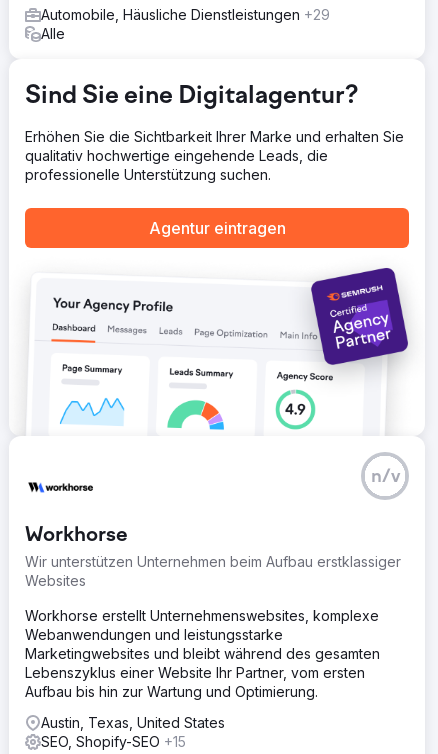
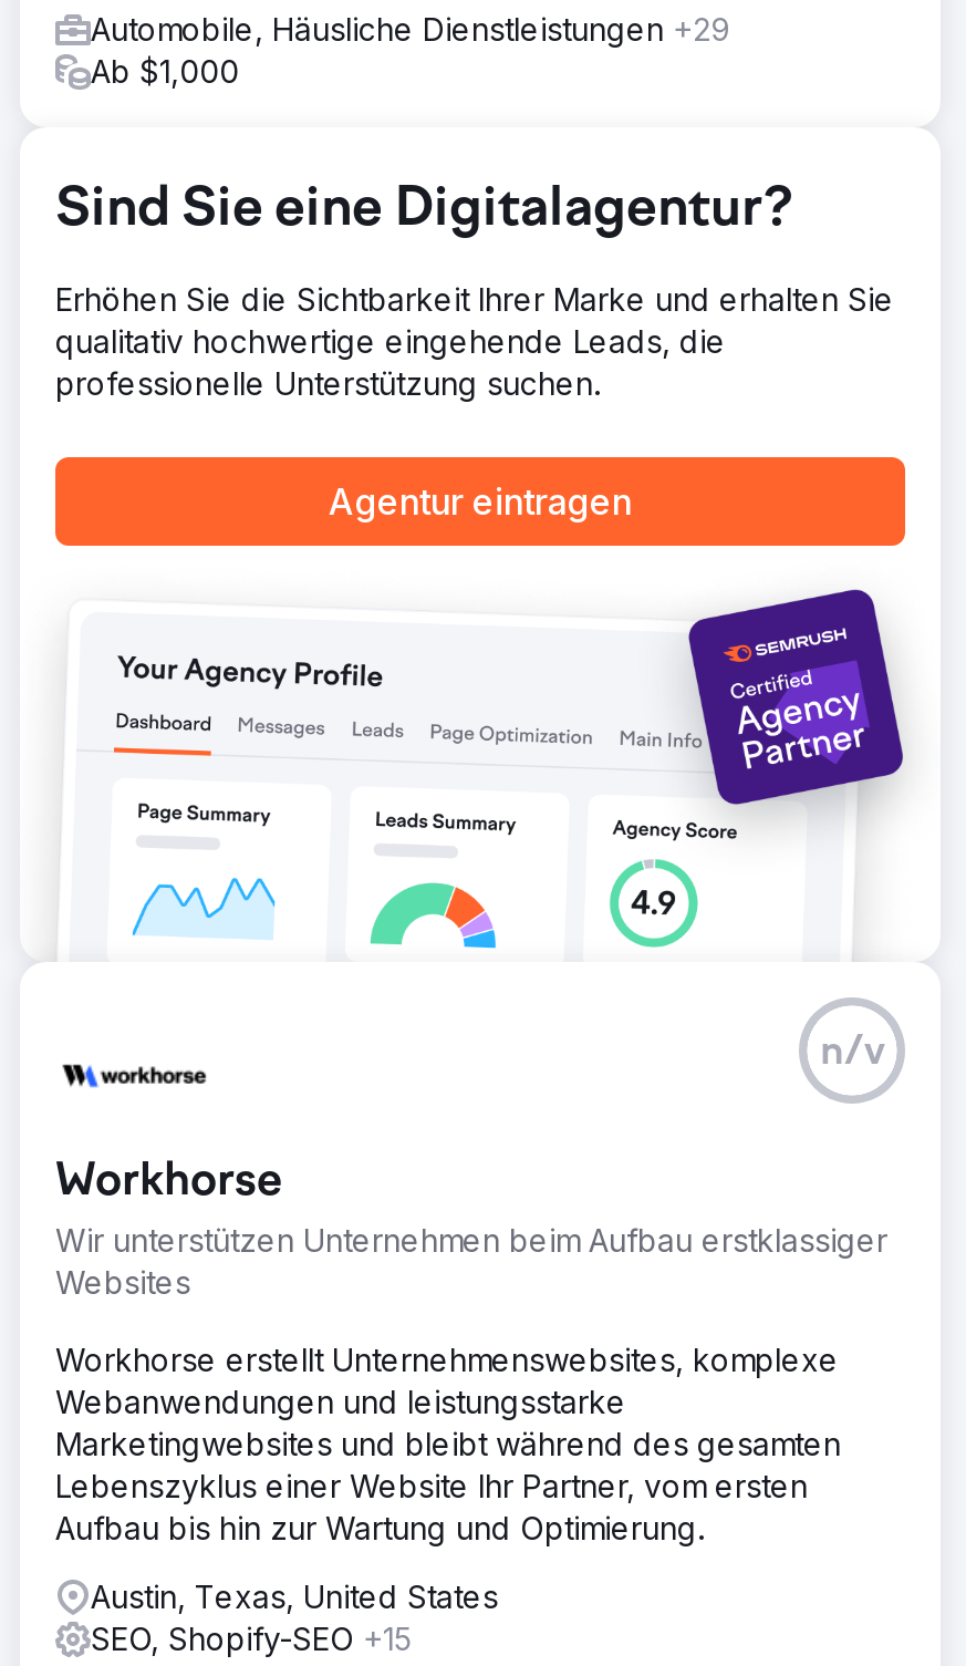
- Alle
+ Ab $1,000
